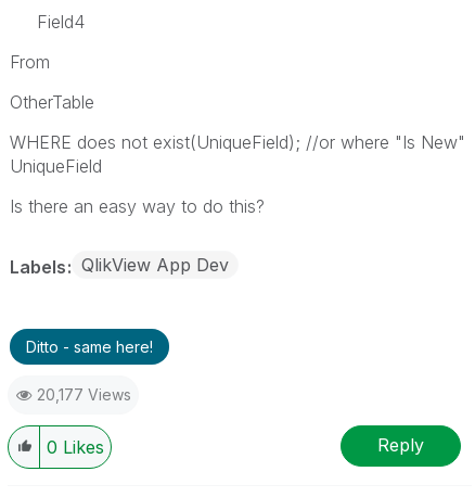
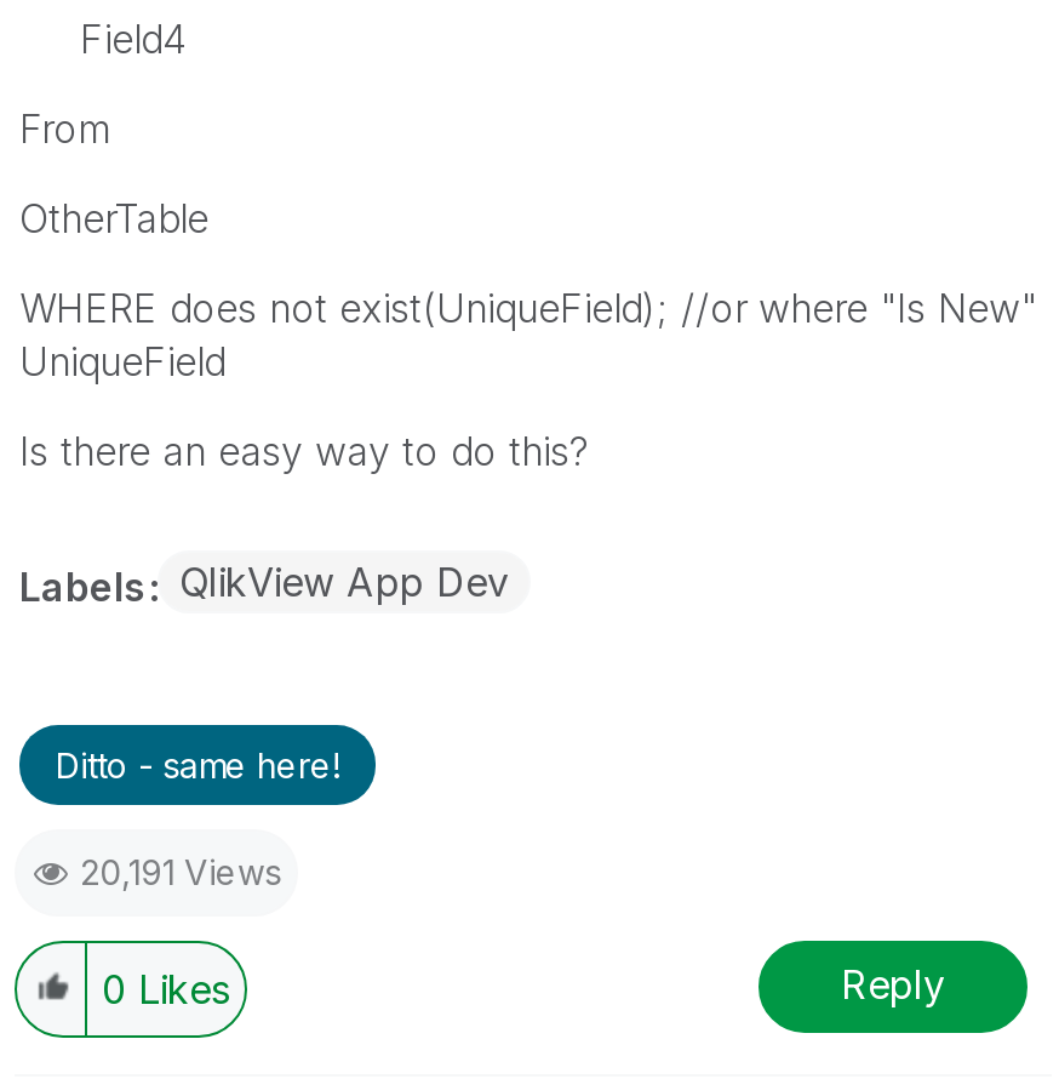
- 20,177 Views
+ 20,191 Views
